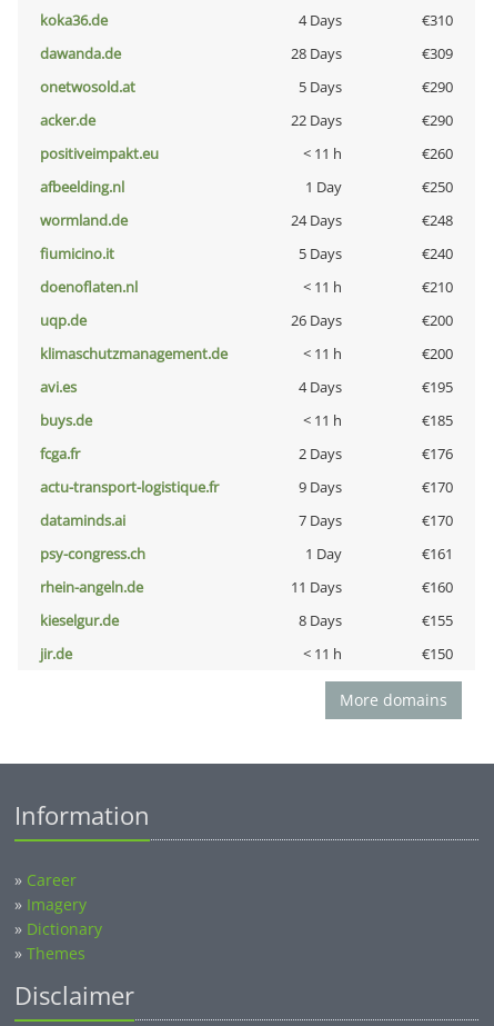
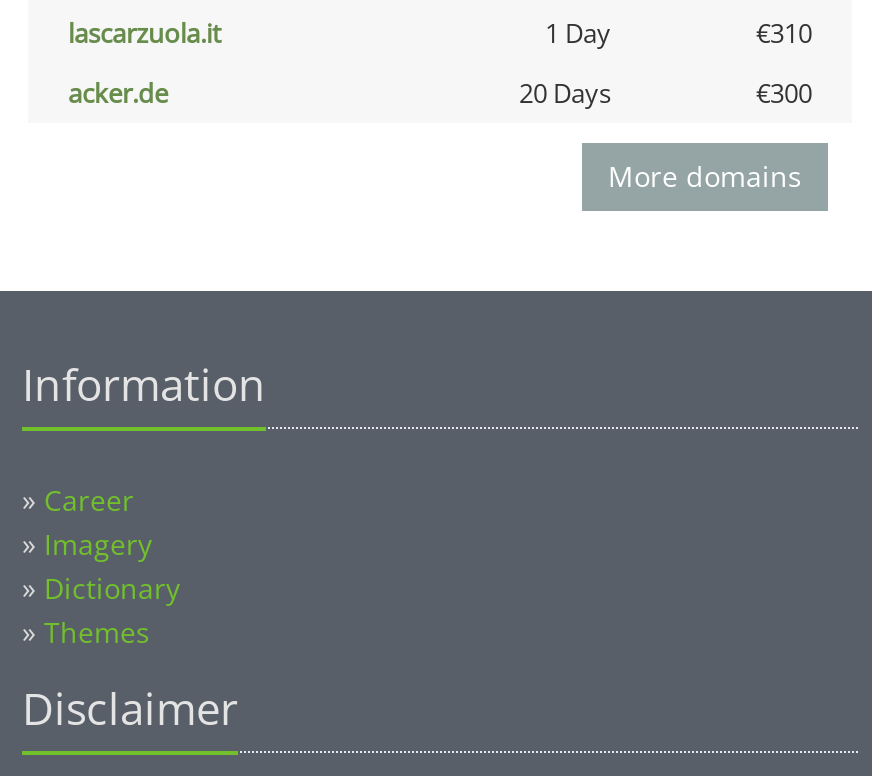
- koka36.de
- 4 Days
+ lascarzuola.it
+ 1 Day

- dawanda.de
- 28 Days
- €309
- onetwosold.at
- 5 Days
- €290

- 22 Days
- €290
- positiveimpakt.eu
- < 11 h
- €260
- afbeelding.nl
- 1 Day
- €250
- wormland.de
- 24 Days
- €248
- fiumicino.it
- 5 Days
- €240
- doenoflaten.nl
- < 11 h
- €210
- uqp.de
- 26 Days
- €200
- klimaschutzmanagement.de
- < 11 h
- €200
- avi.es
- 4 Days
- €195
- buys.de
- < 11 h
- €185
- fcga.fr
- 2 Days
- €176
- actu-transport-logistique.fr
- 9 Days
- €170
- dataminds.ai
- 7 Days
- €170
- psy-congress.ch
- 1 Day
- €161
- rhein-angeln.de
- 11 Days
- €160
- kieselgur.de
- 8 Days
- €155
- jir.de
- < 11 h
- €150
+ 20 Days
+ €300
